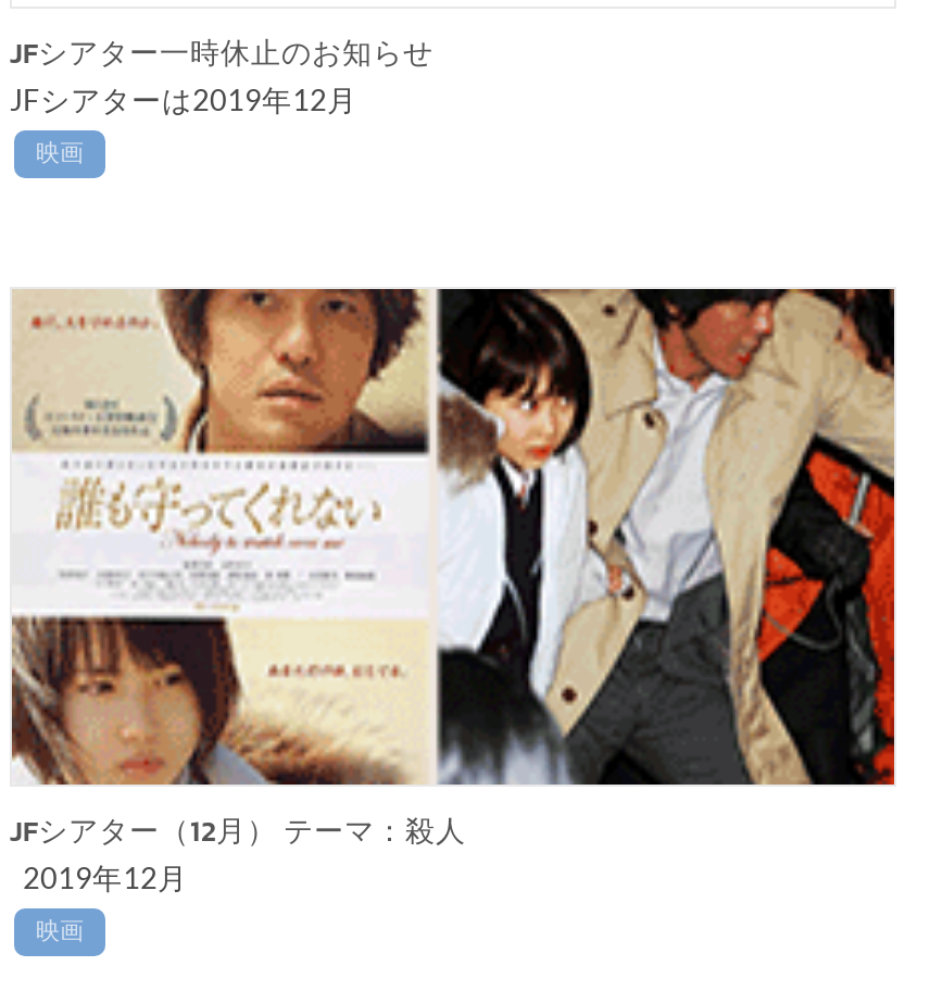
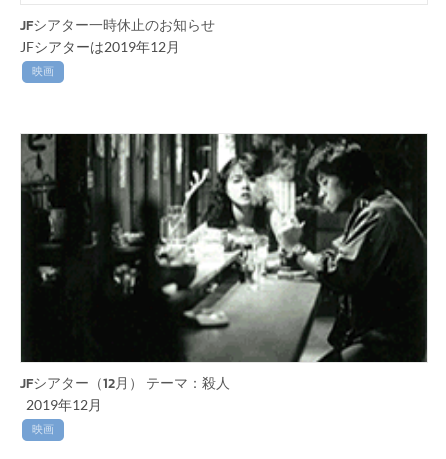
- [image]
+ [image]
